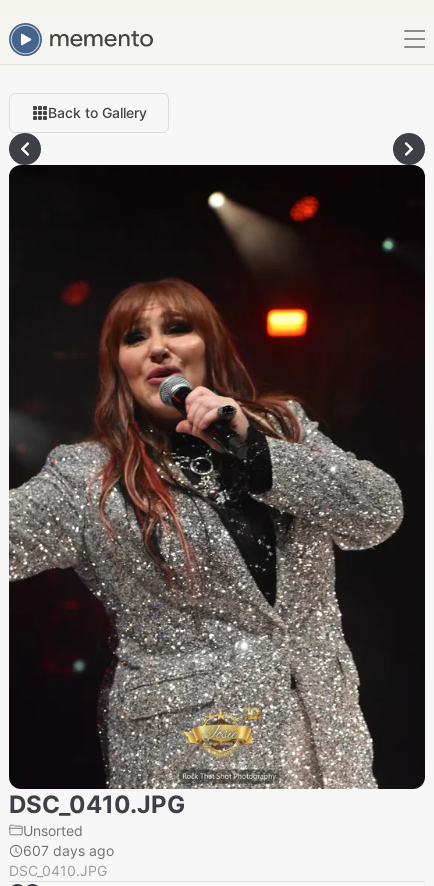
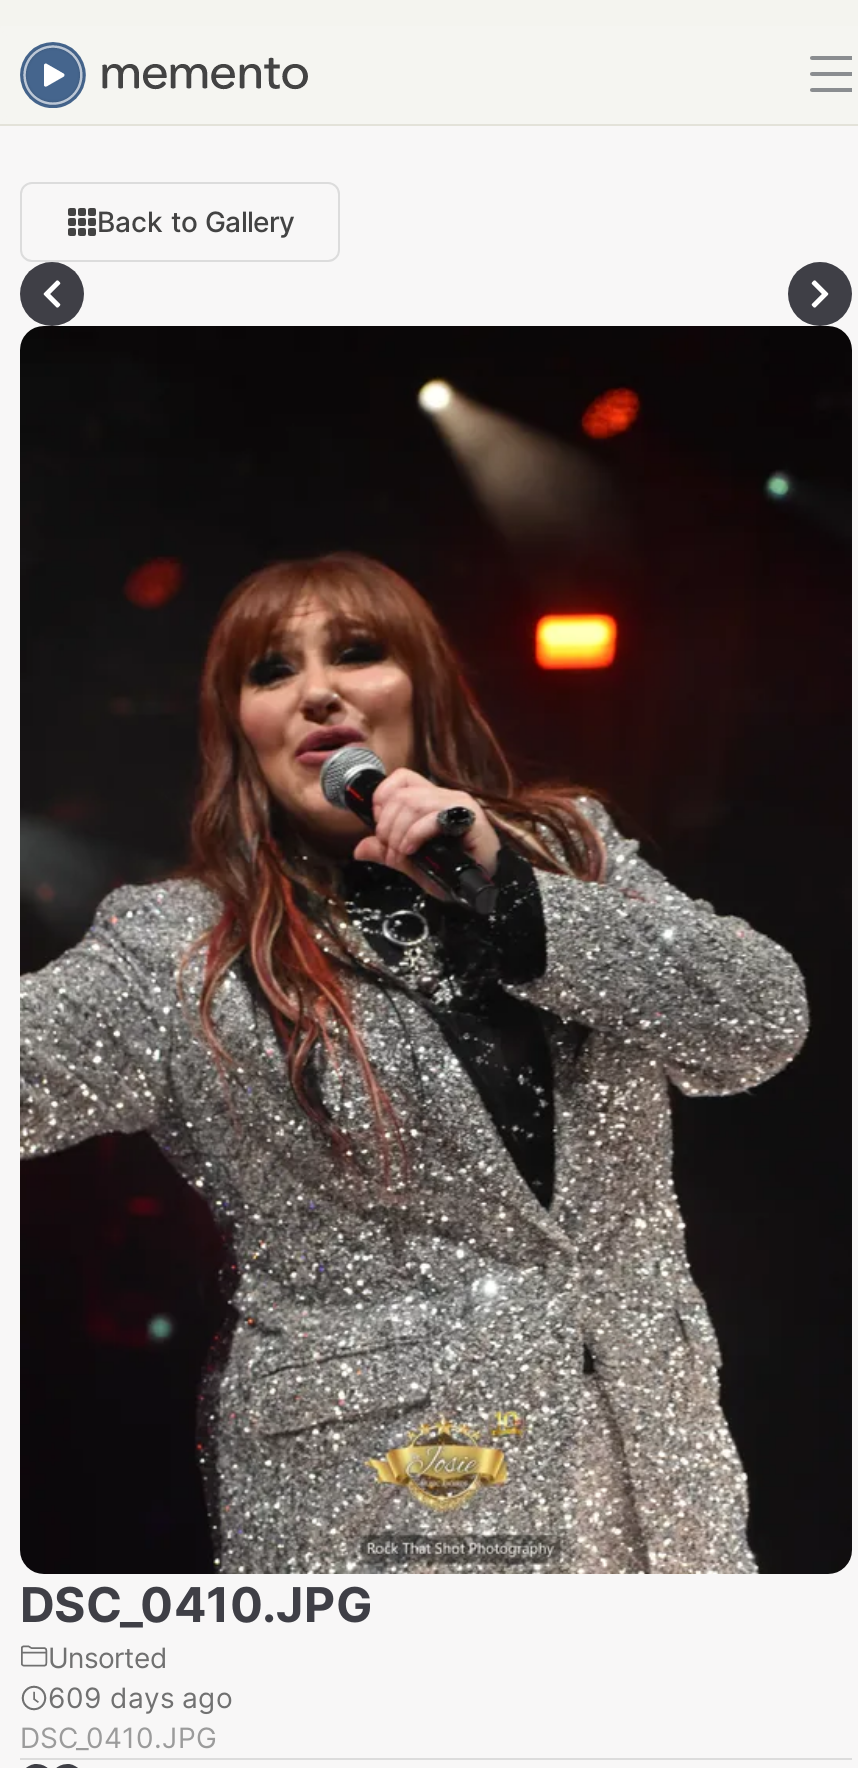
- 607 days ago
+ 609 days ago
